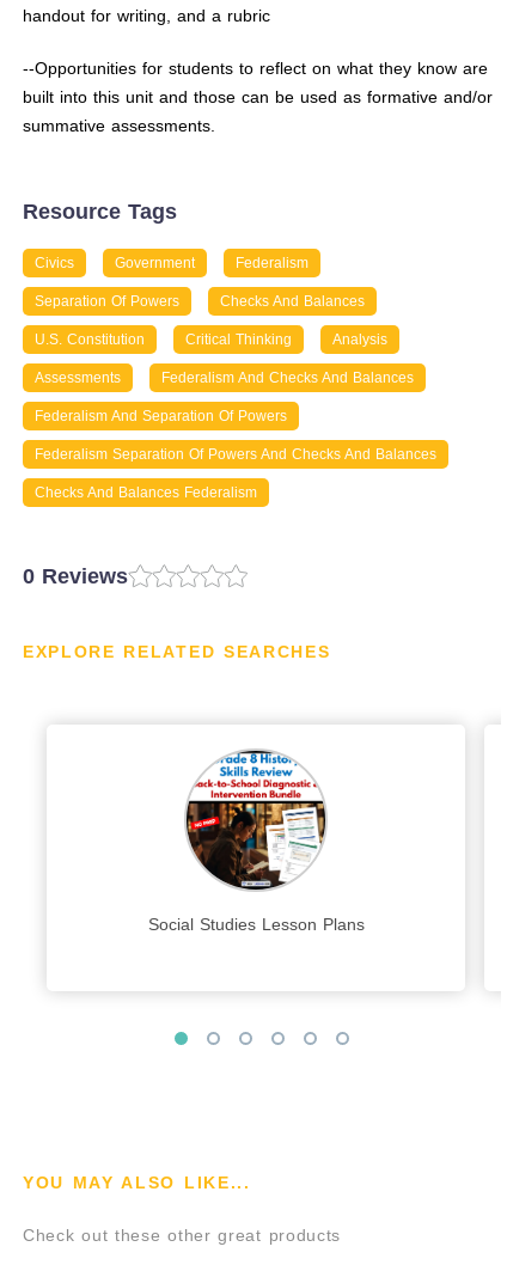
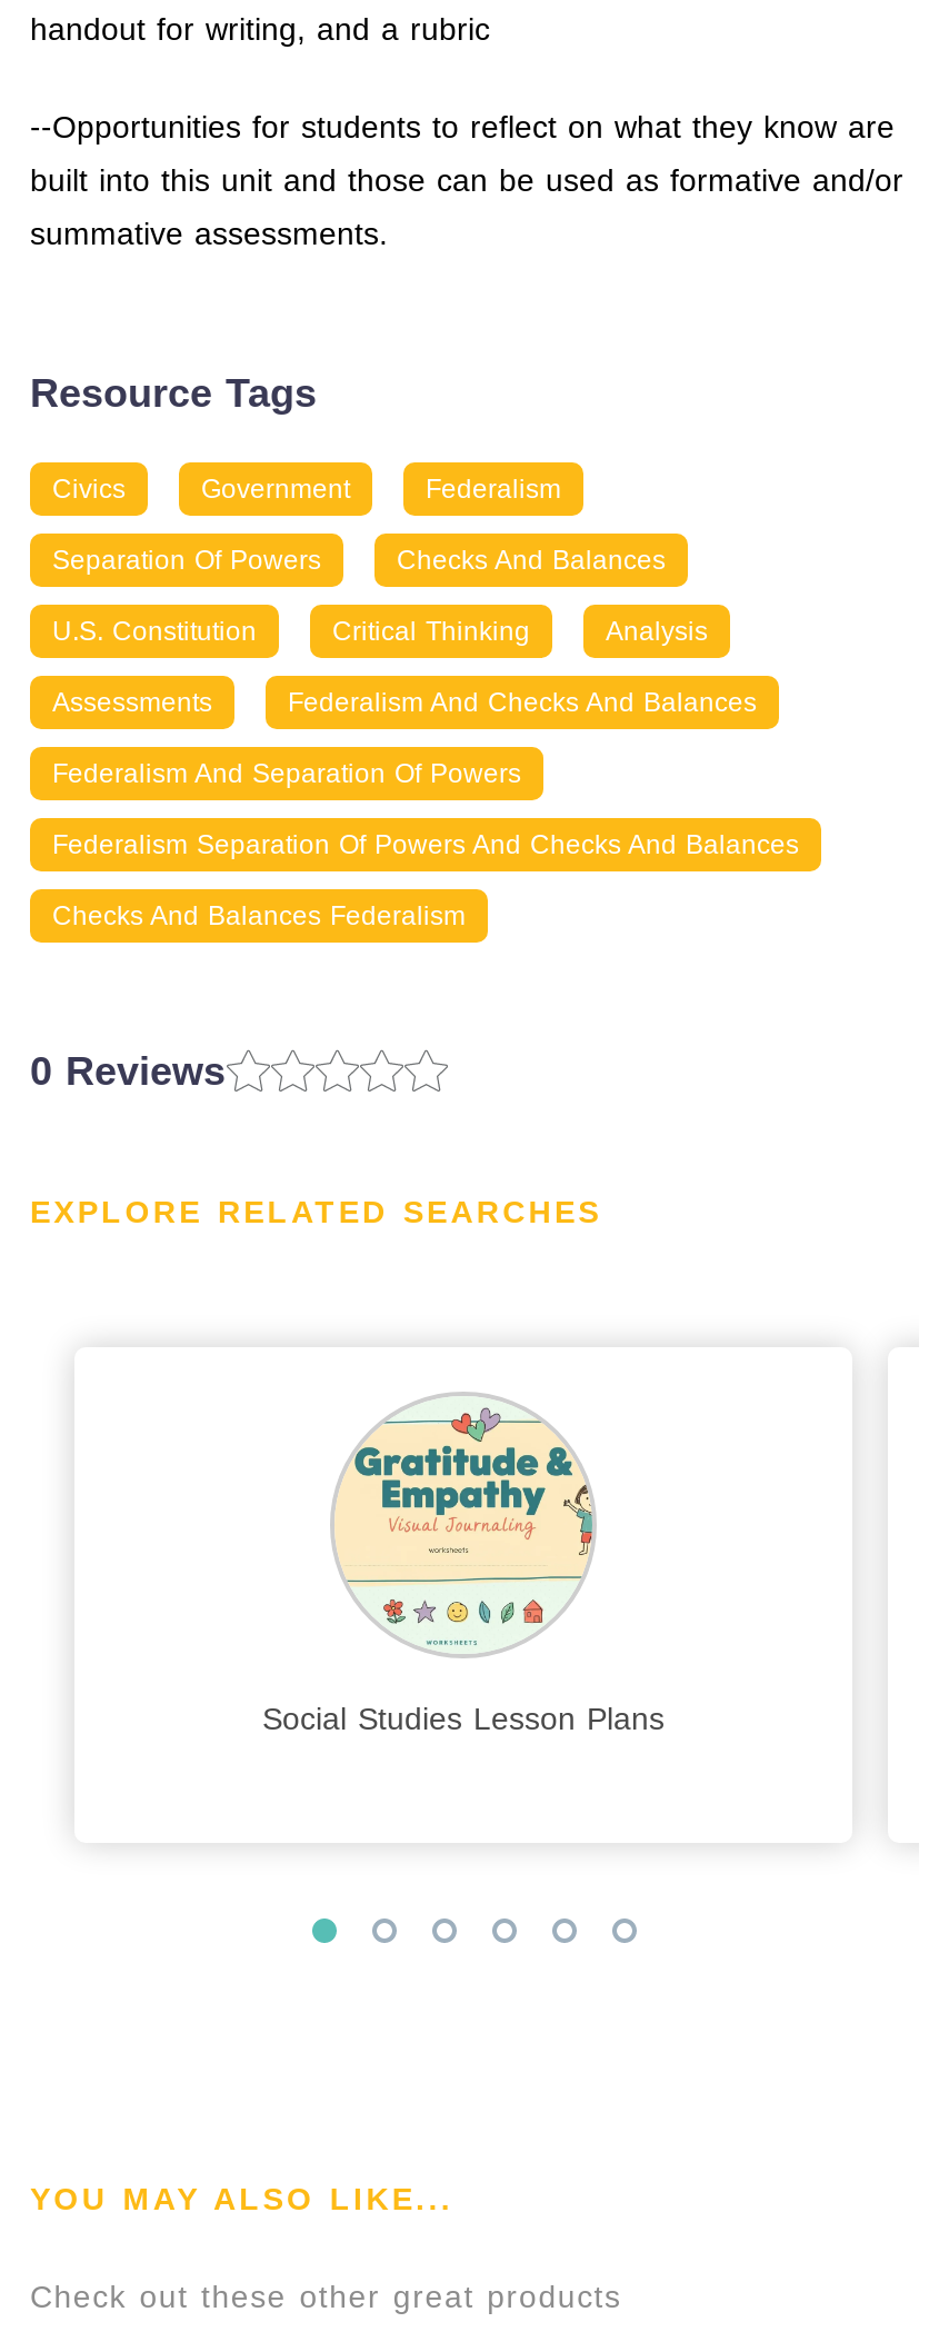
- [image]
+ [image]
